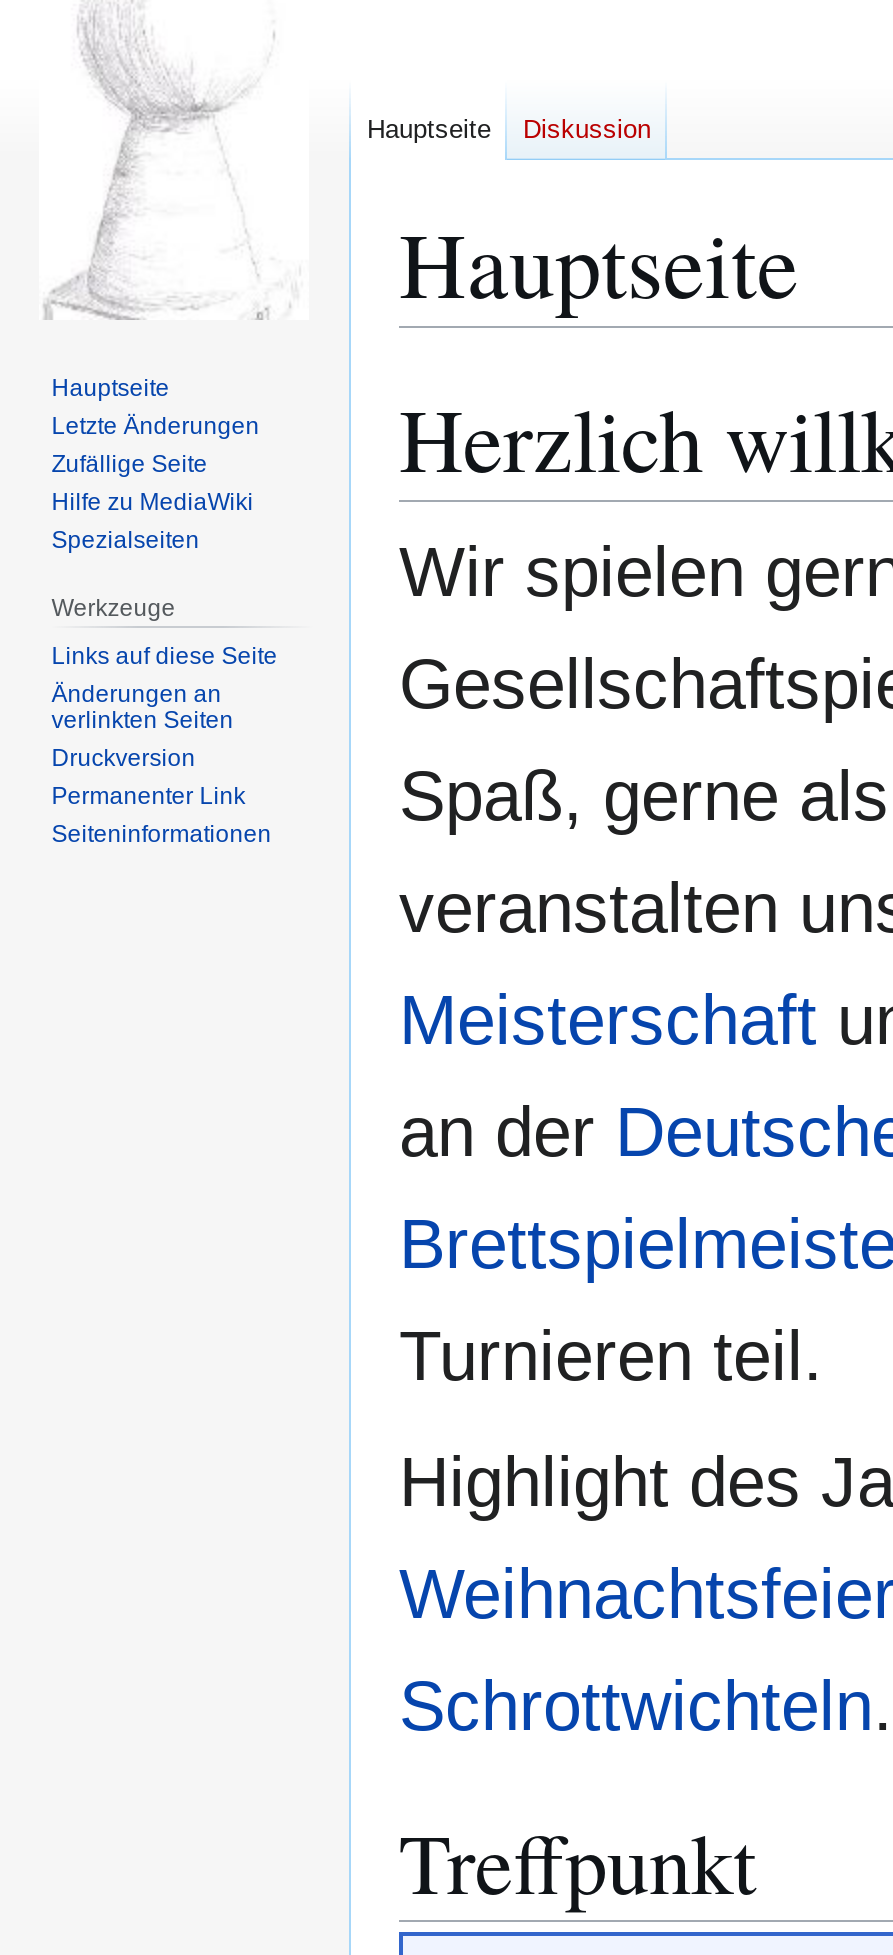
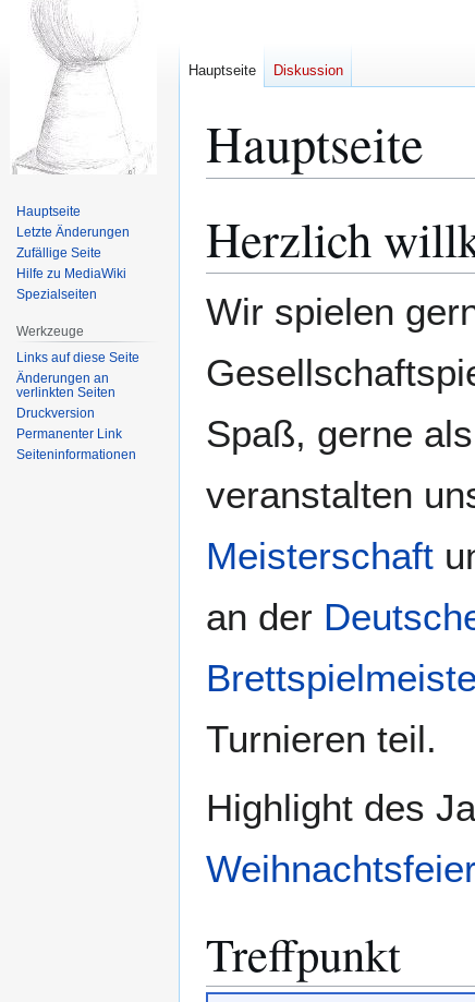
- Schrottwichteln.
